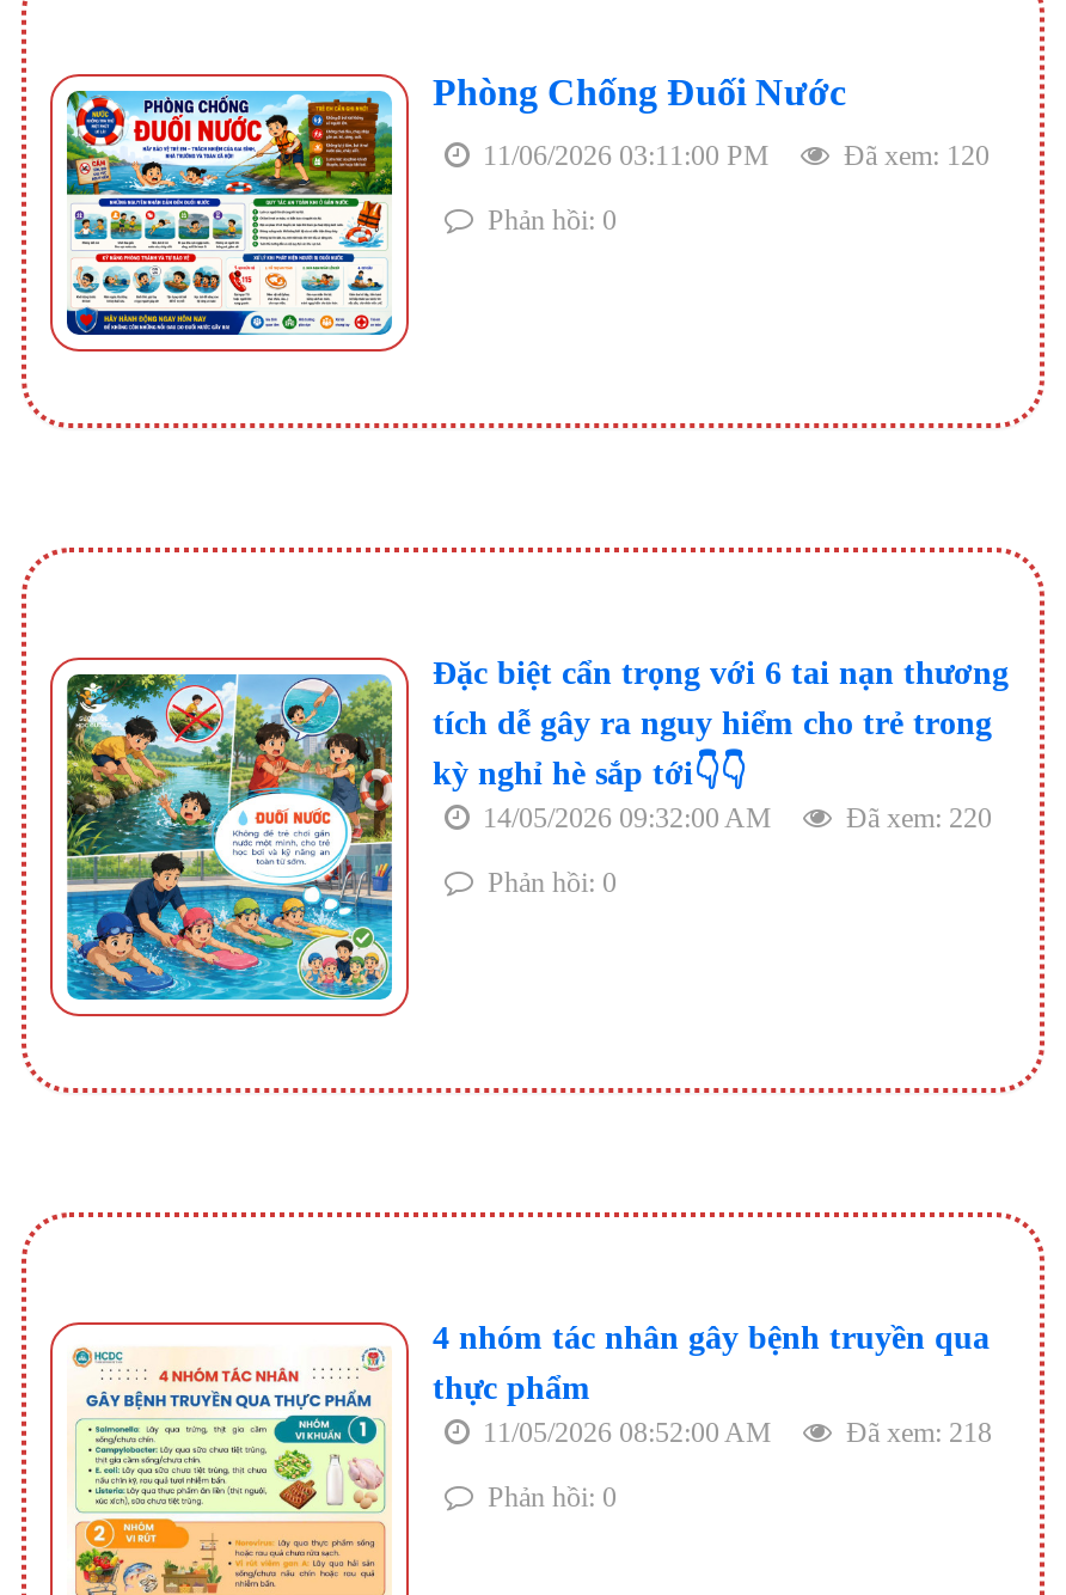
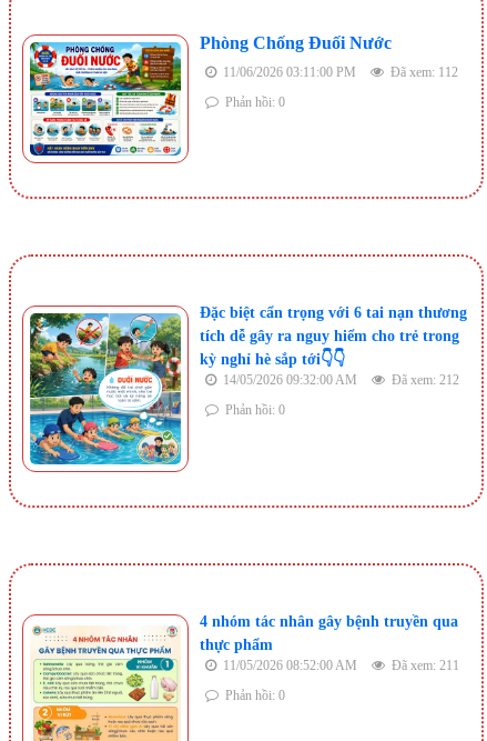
- 11/06/2026 03:11:00 PM Đã xem: 120
+ 11/06/2026 03:11:00 PM Đã xem: 112

- 14/05/2026 09:32:00 AM Đã xem: 220
+ 14/05/2026 09:32:00 AM Đã xem: 212

- 11/05/2026 08:52:00 AM Đã xem: 218
+ 11/05/2026 08:52:00 AM Đã xem: 211
